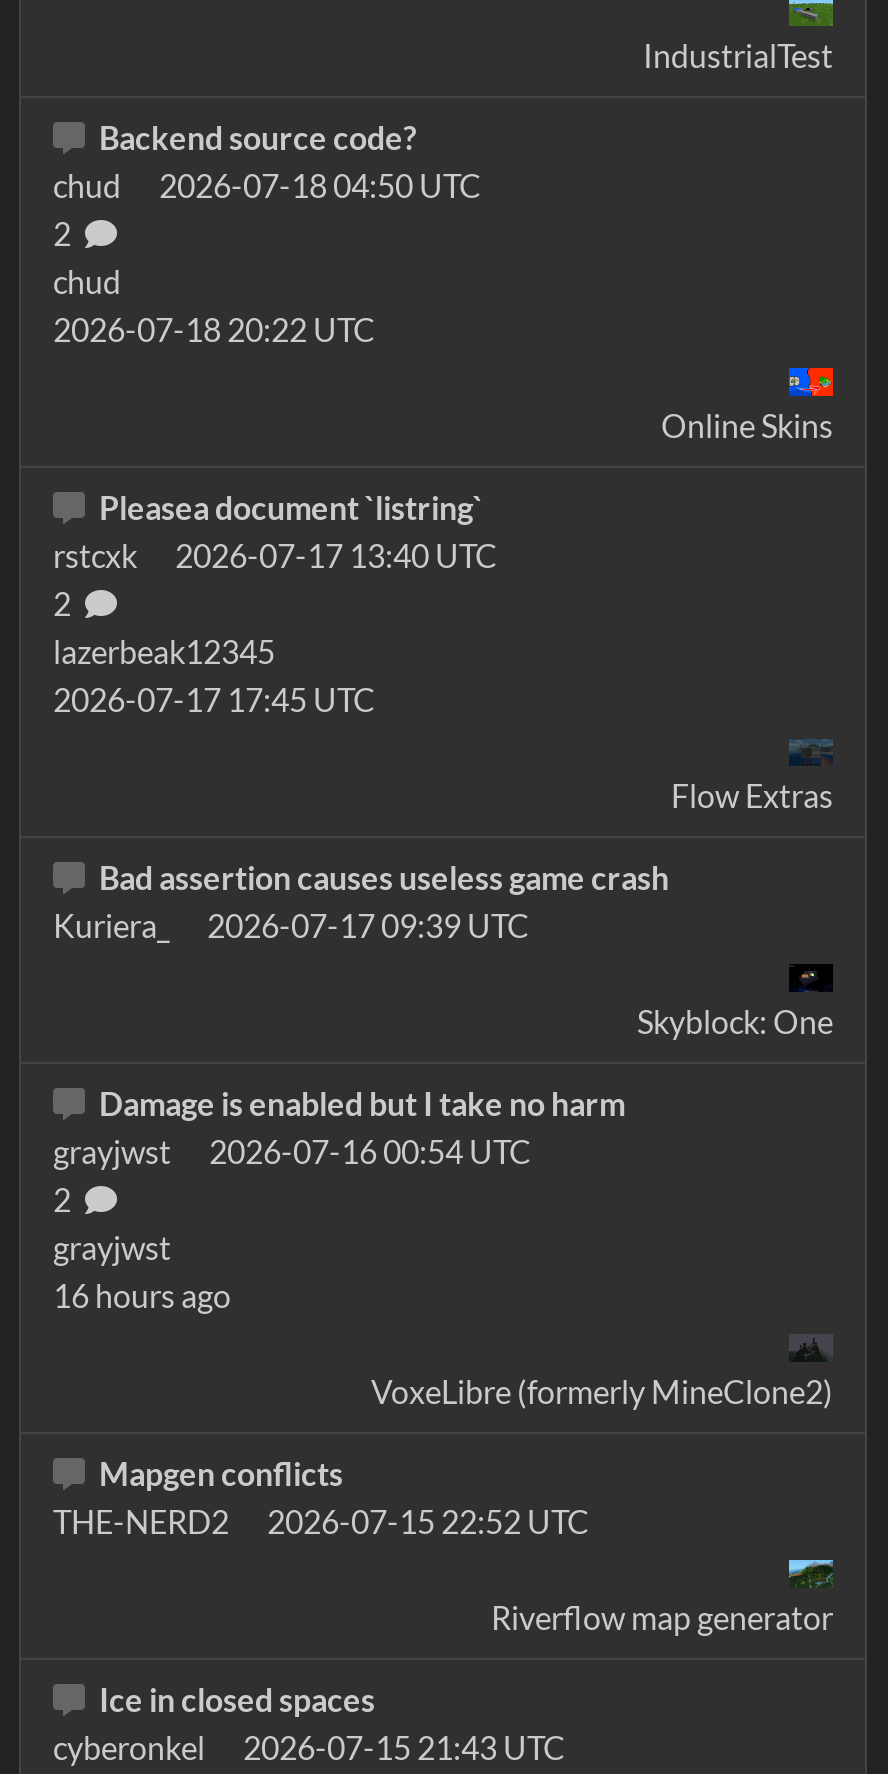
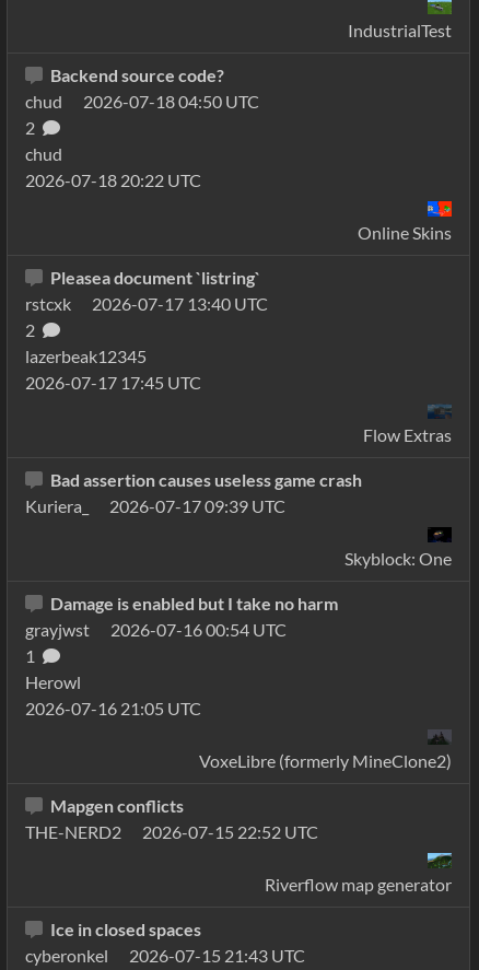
- 2
- grayjwst
- 16 hours ago
+ 1
+ Herowl
+ 2026-07-16 21:05 UTC
